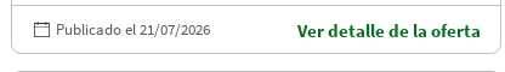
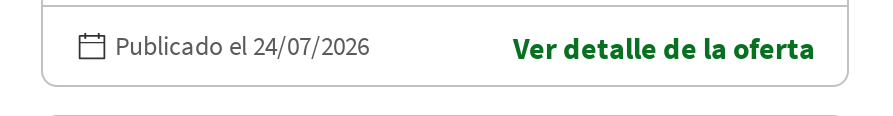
- Publicado el 21/07/2026
+ Publicado el 24/07/2026
